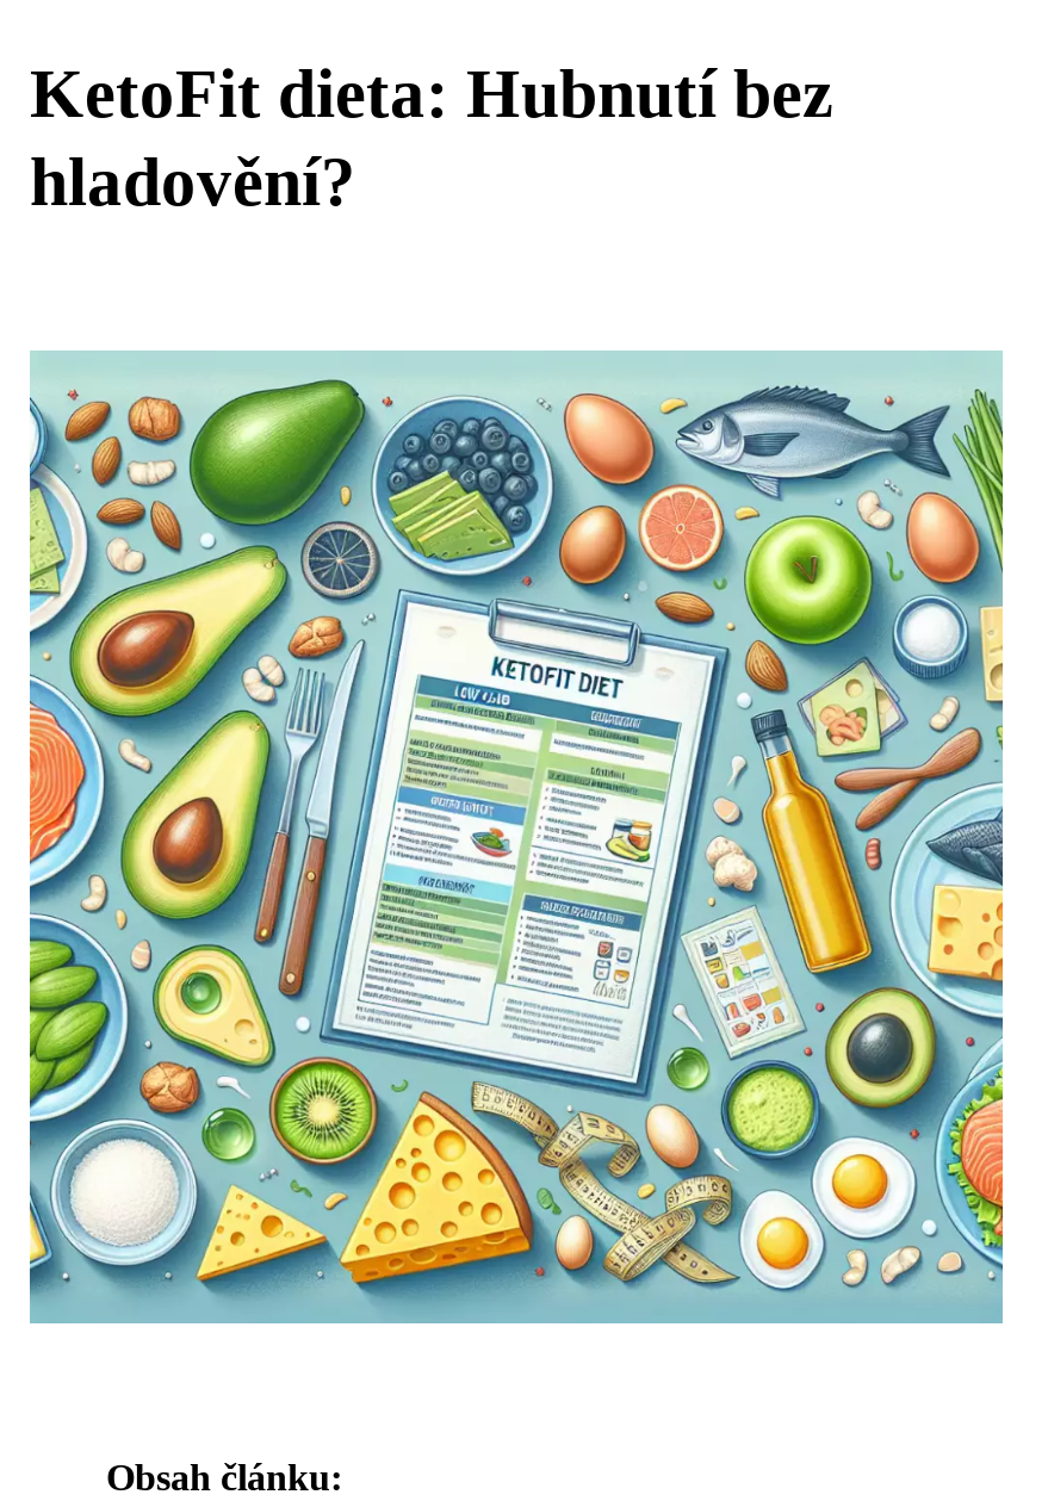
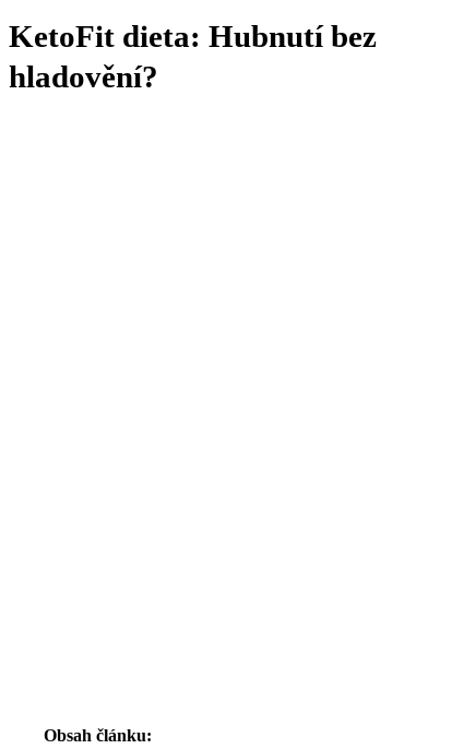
- [image]
